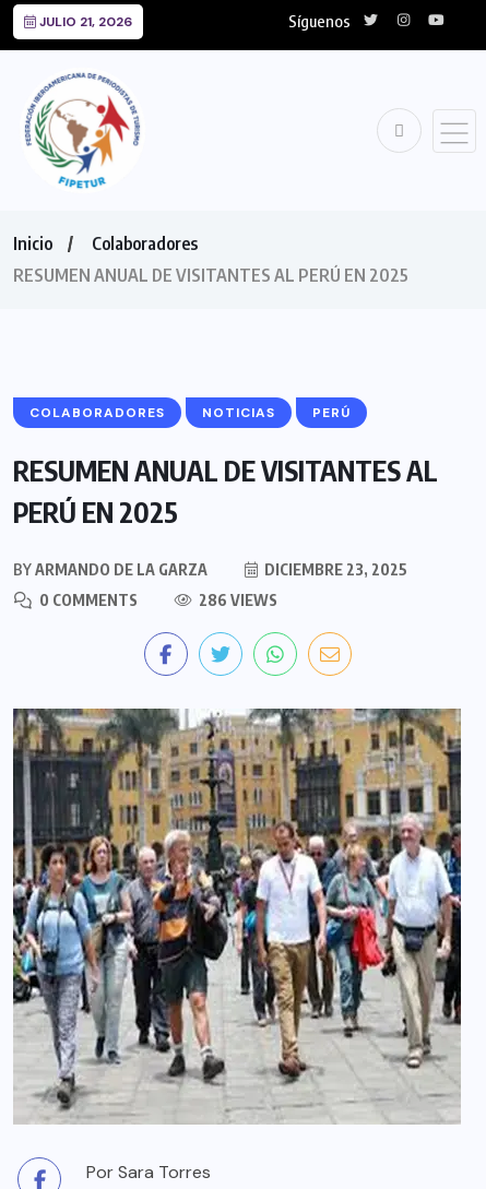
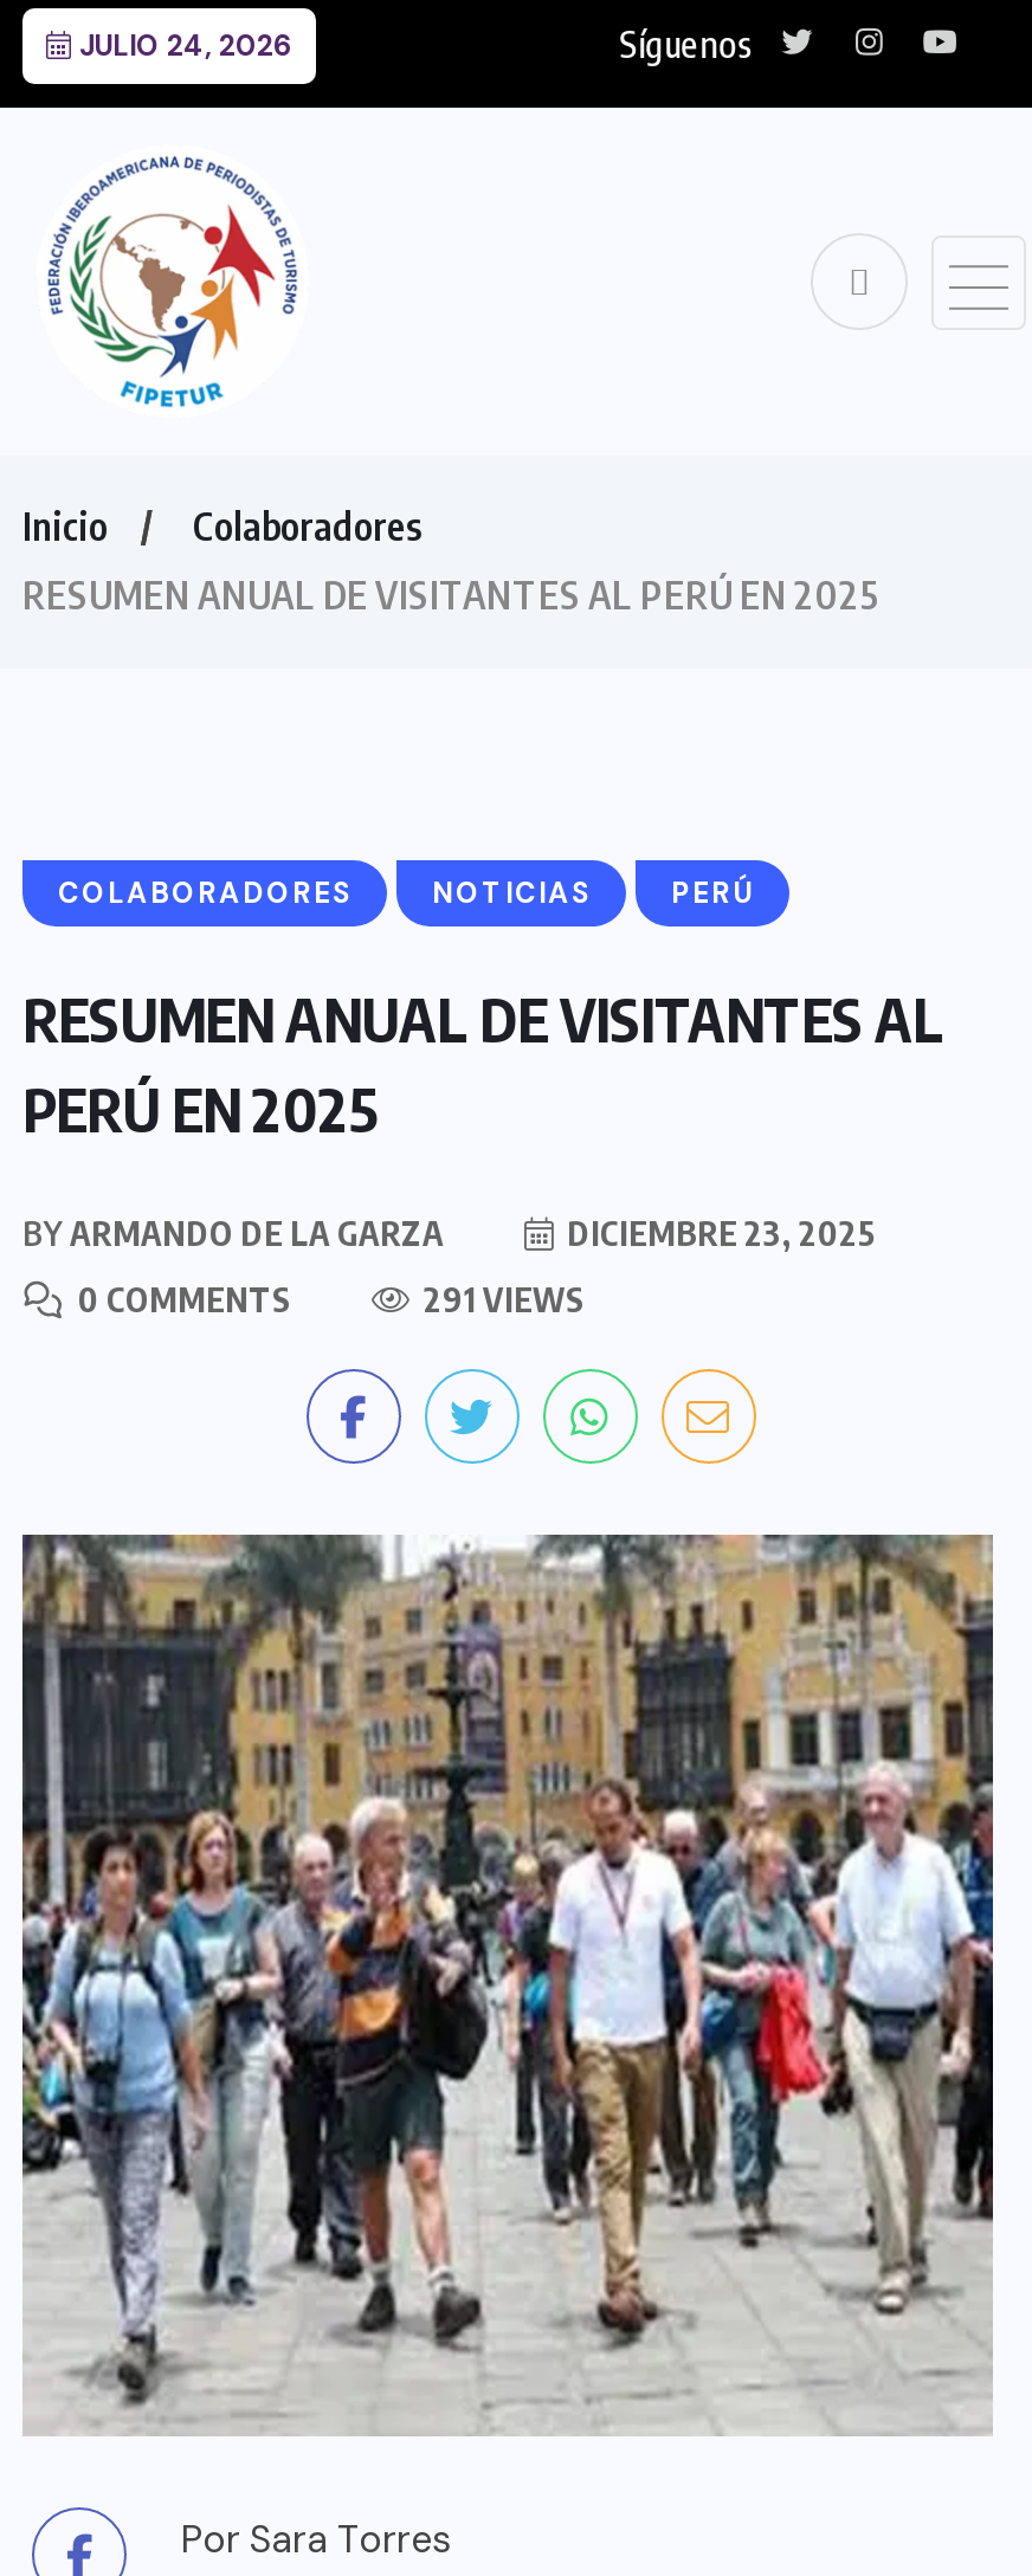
- JULIO 21, 2026
+ JULIO 24, 2026

- 286 VIEWS
+ 291 VIEWS
